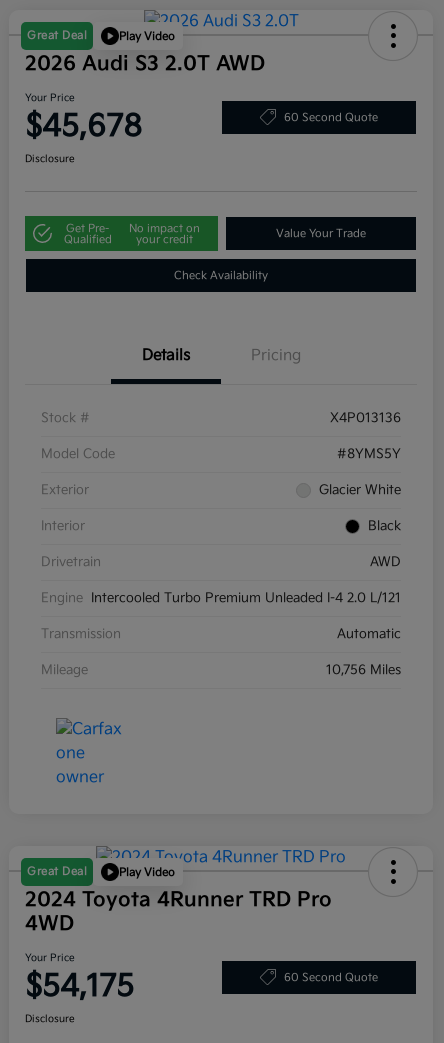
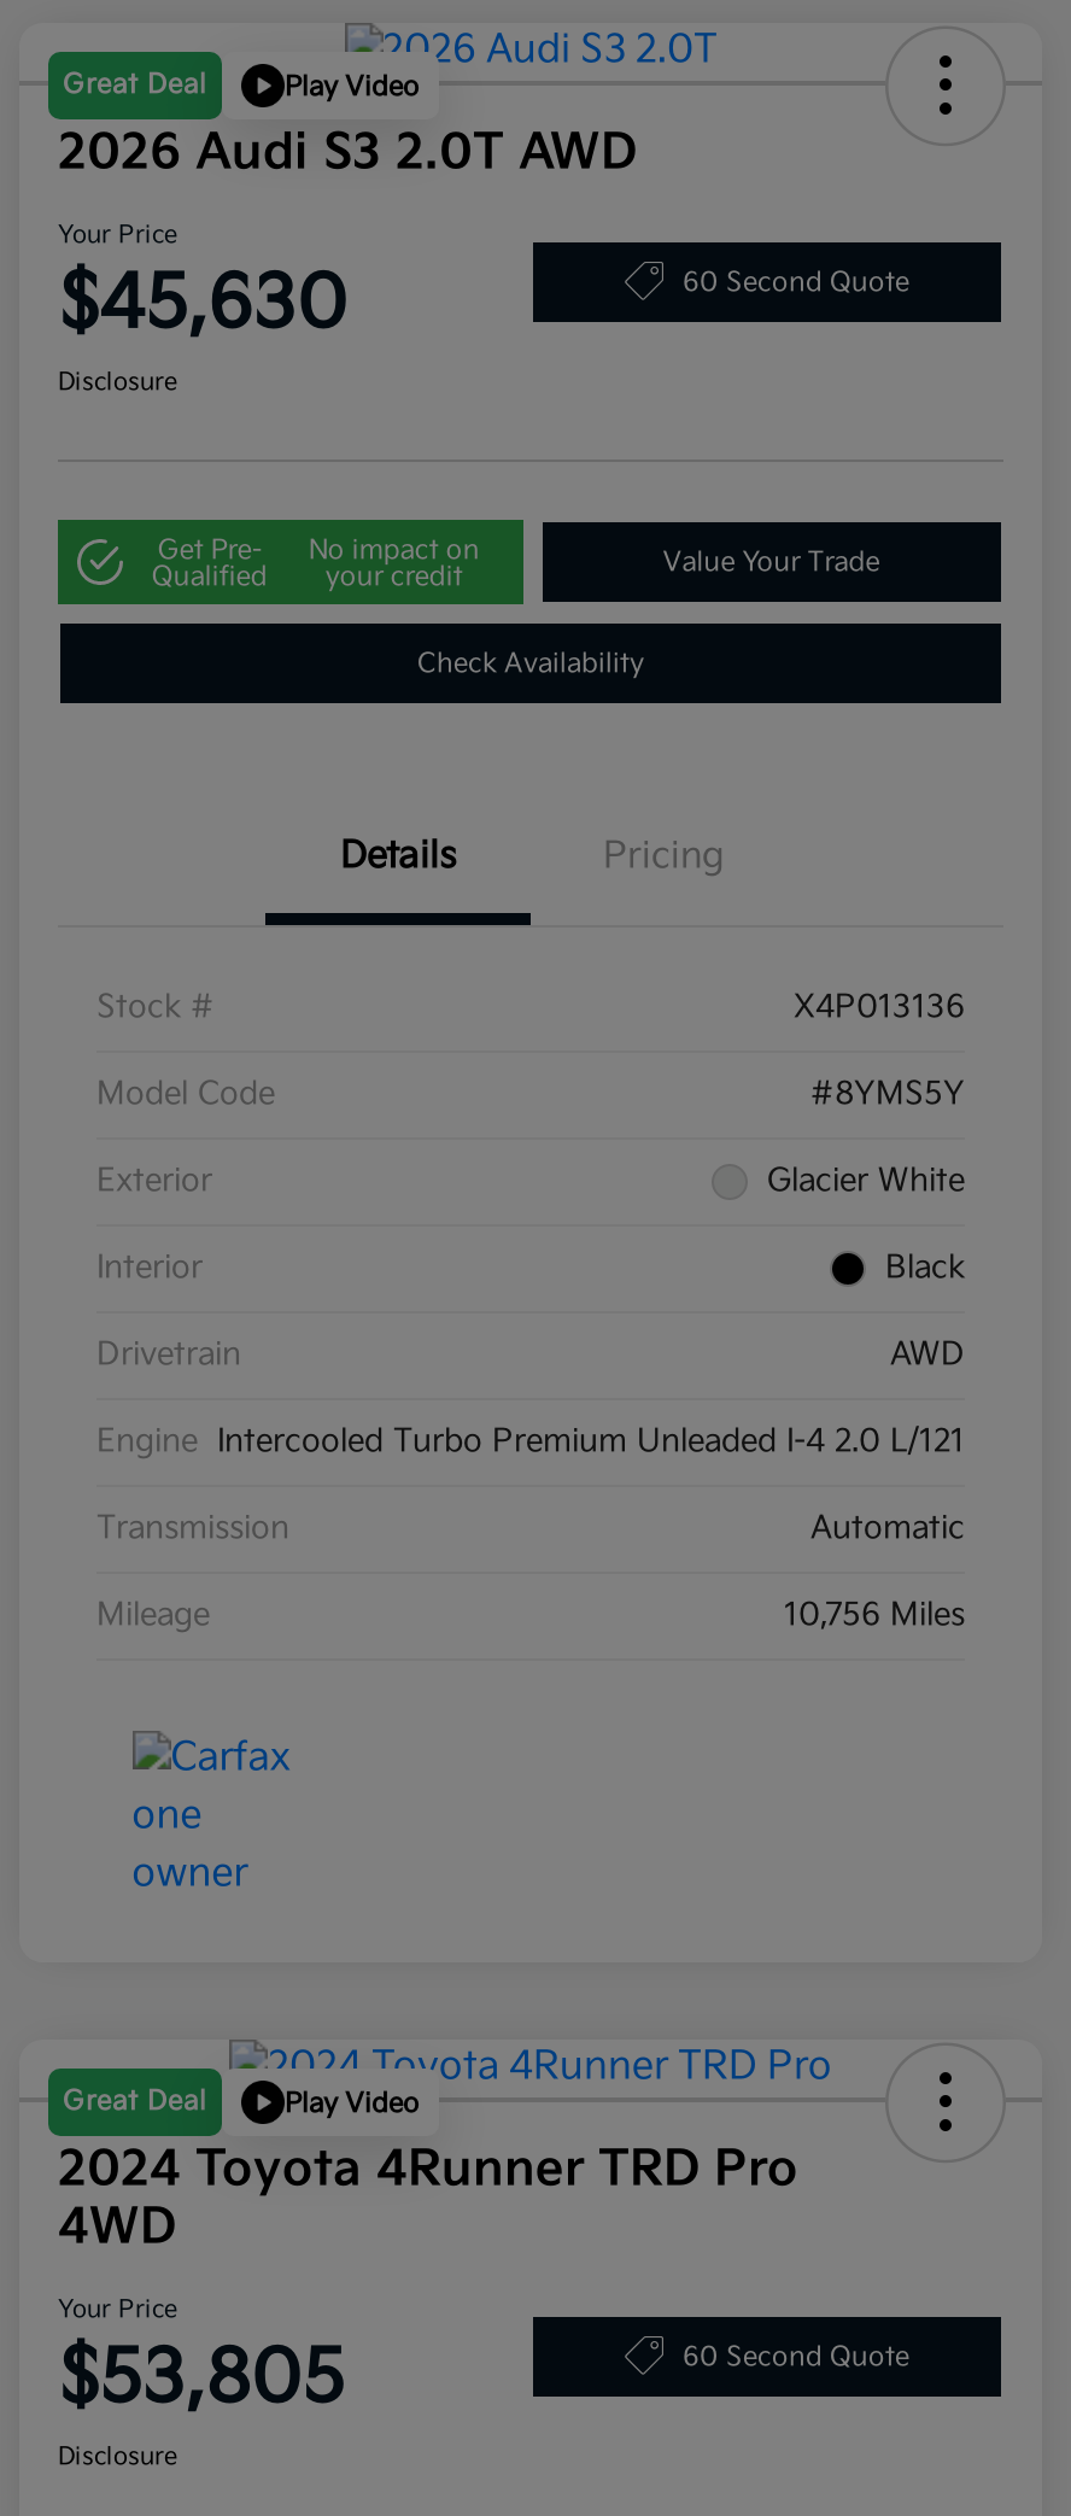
- $45,678
+ $45,630

- $54,175
+ $53,805
